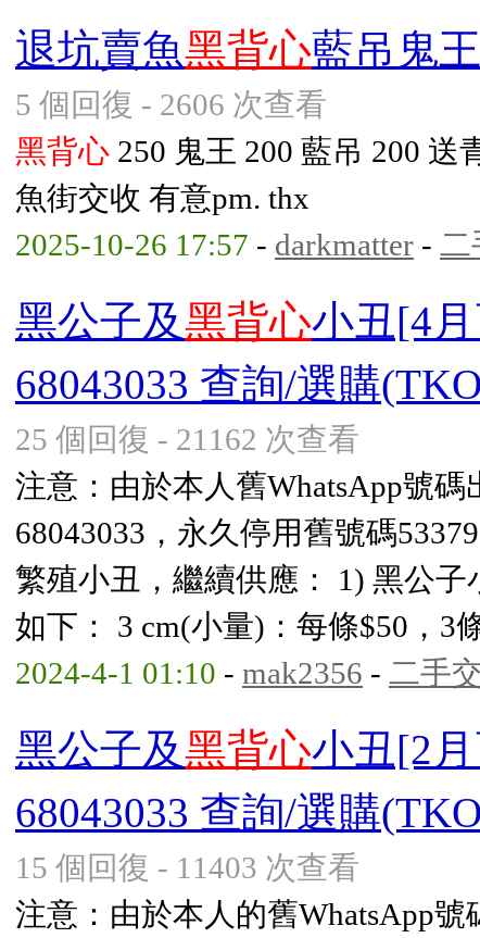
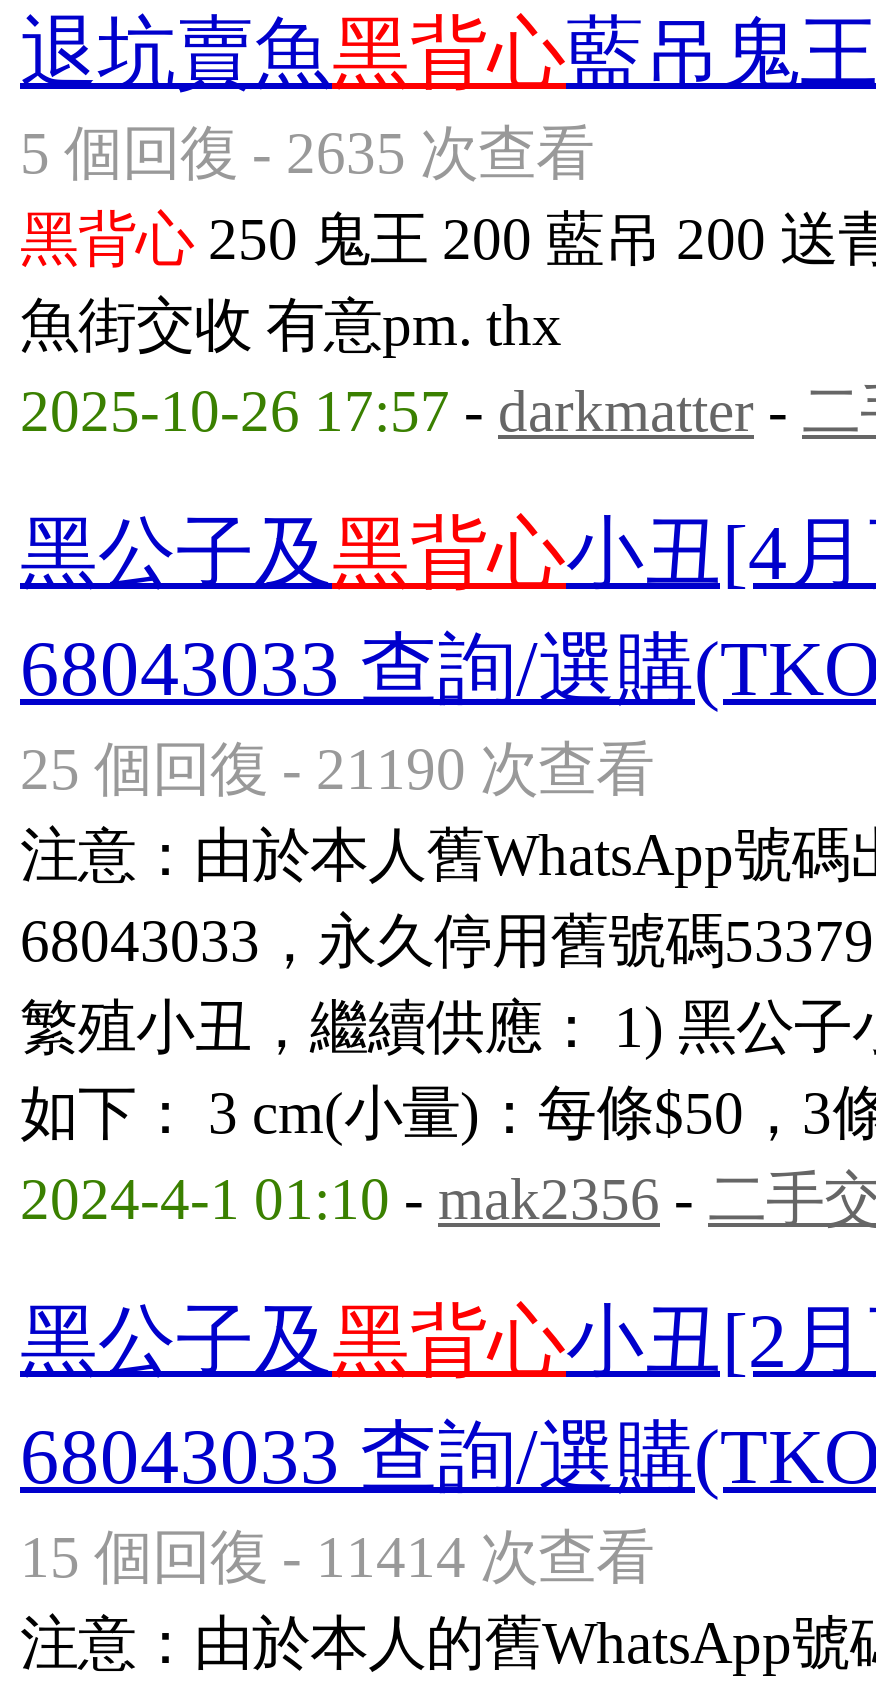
- 5 個回復 - 2606 次查看
+ 5 個回復 - 2635 次查看

- 25 個回復 - 21162 次查看
+ 25 個回復 - 21190 次查看

- 15 個回復 - 11403 次查看
+ 15 個回復 - 11414 次查看
